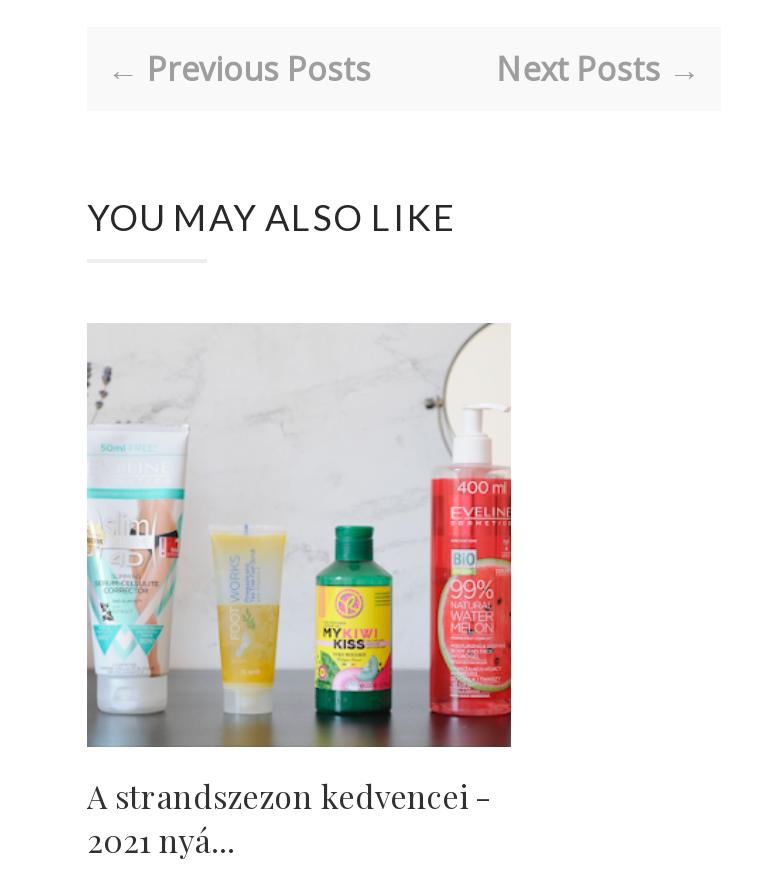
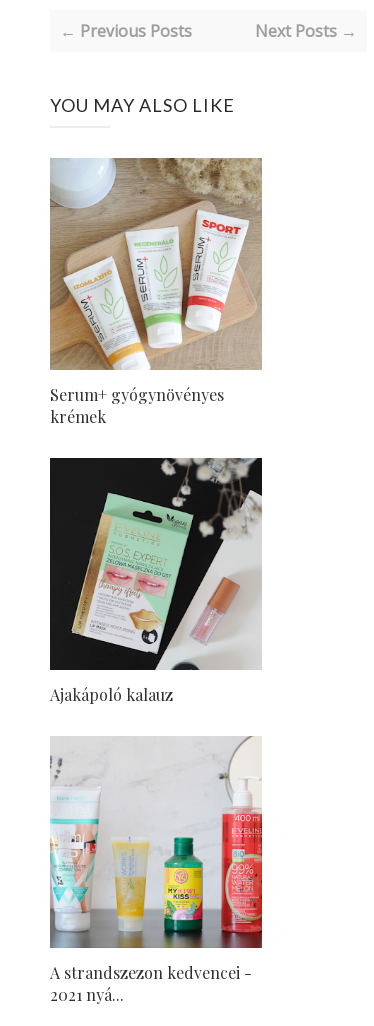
+ [image]
+ Serum+ gyógynövényes
+ krémek

+ [image]
+ Ajakápoló kalauz
